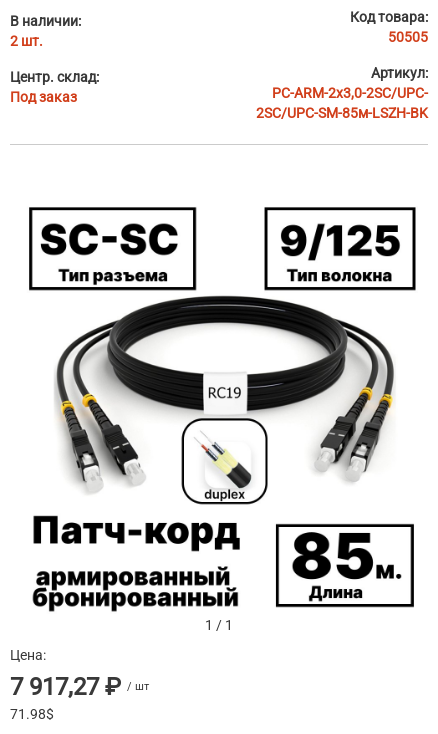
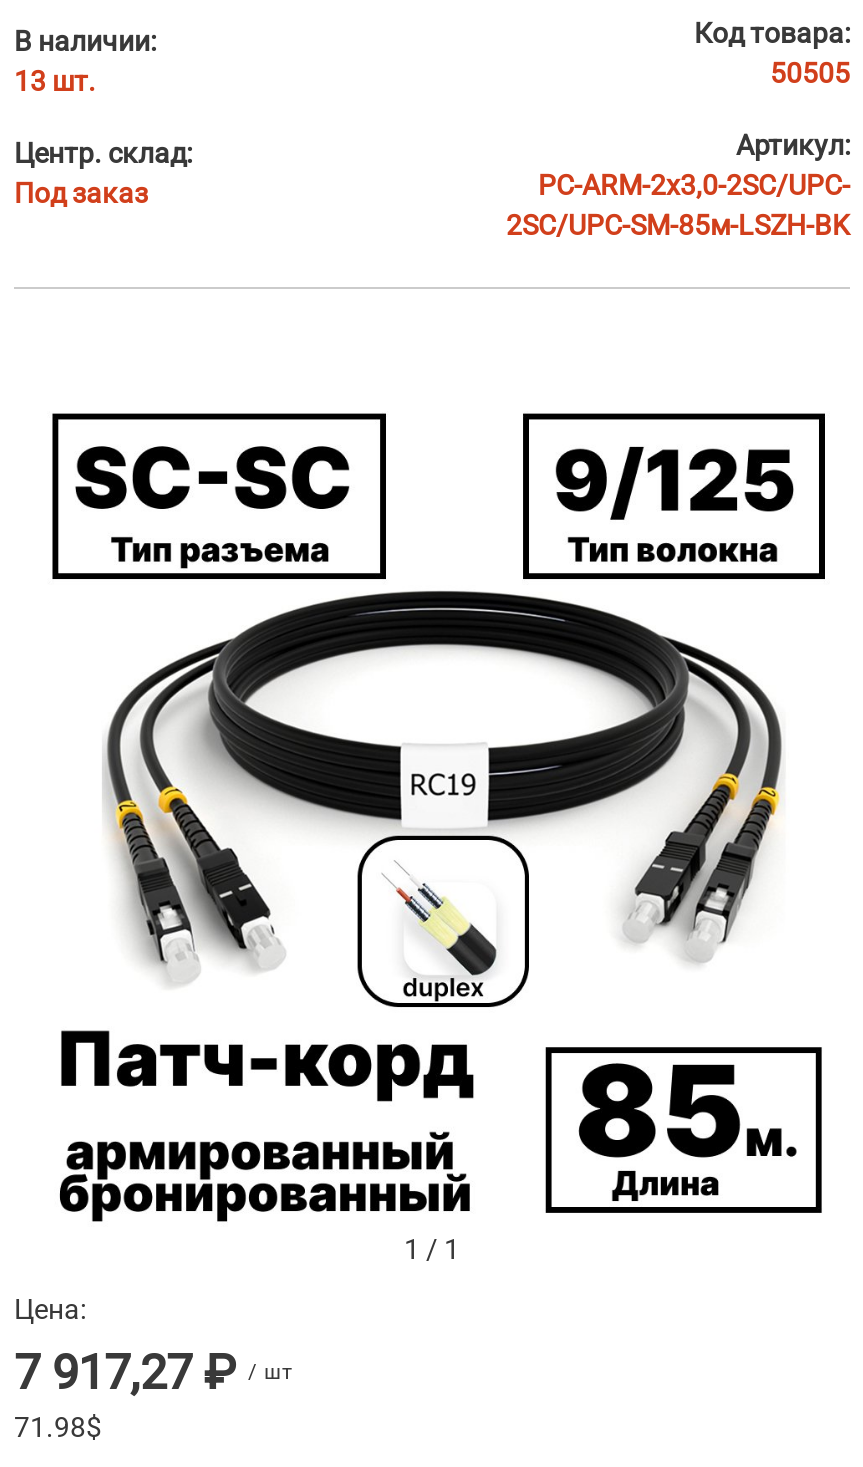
- 2 шт.
+ 13 шт.
